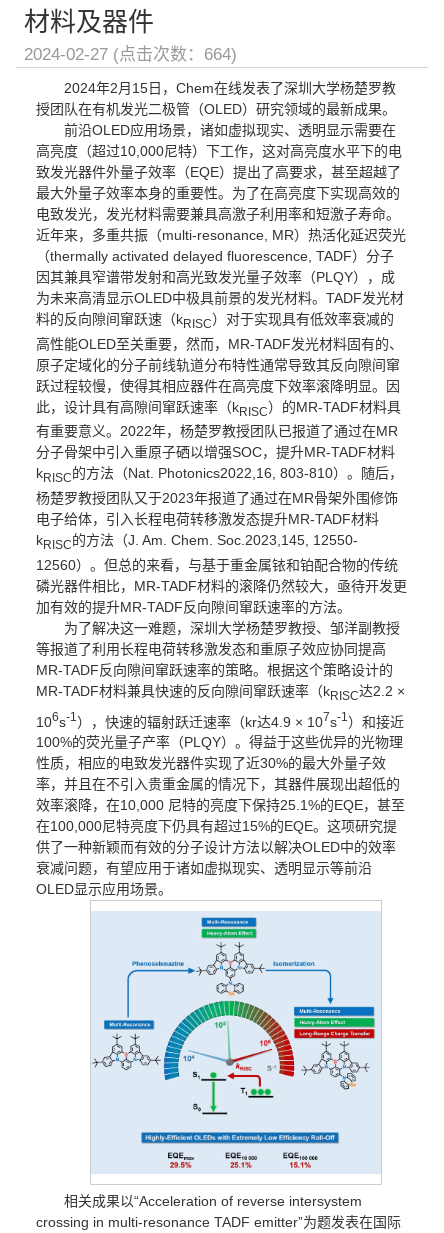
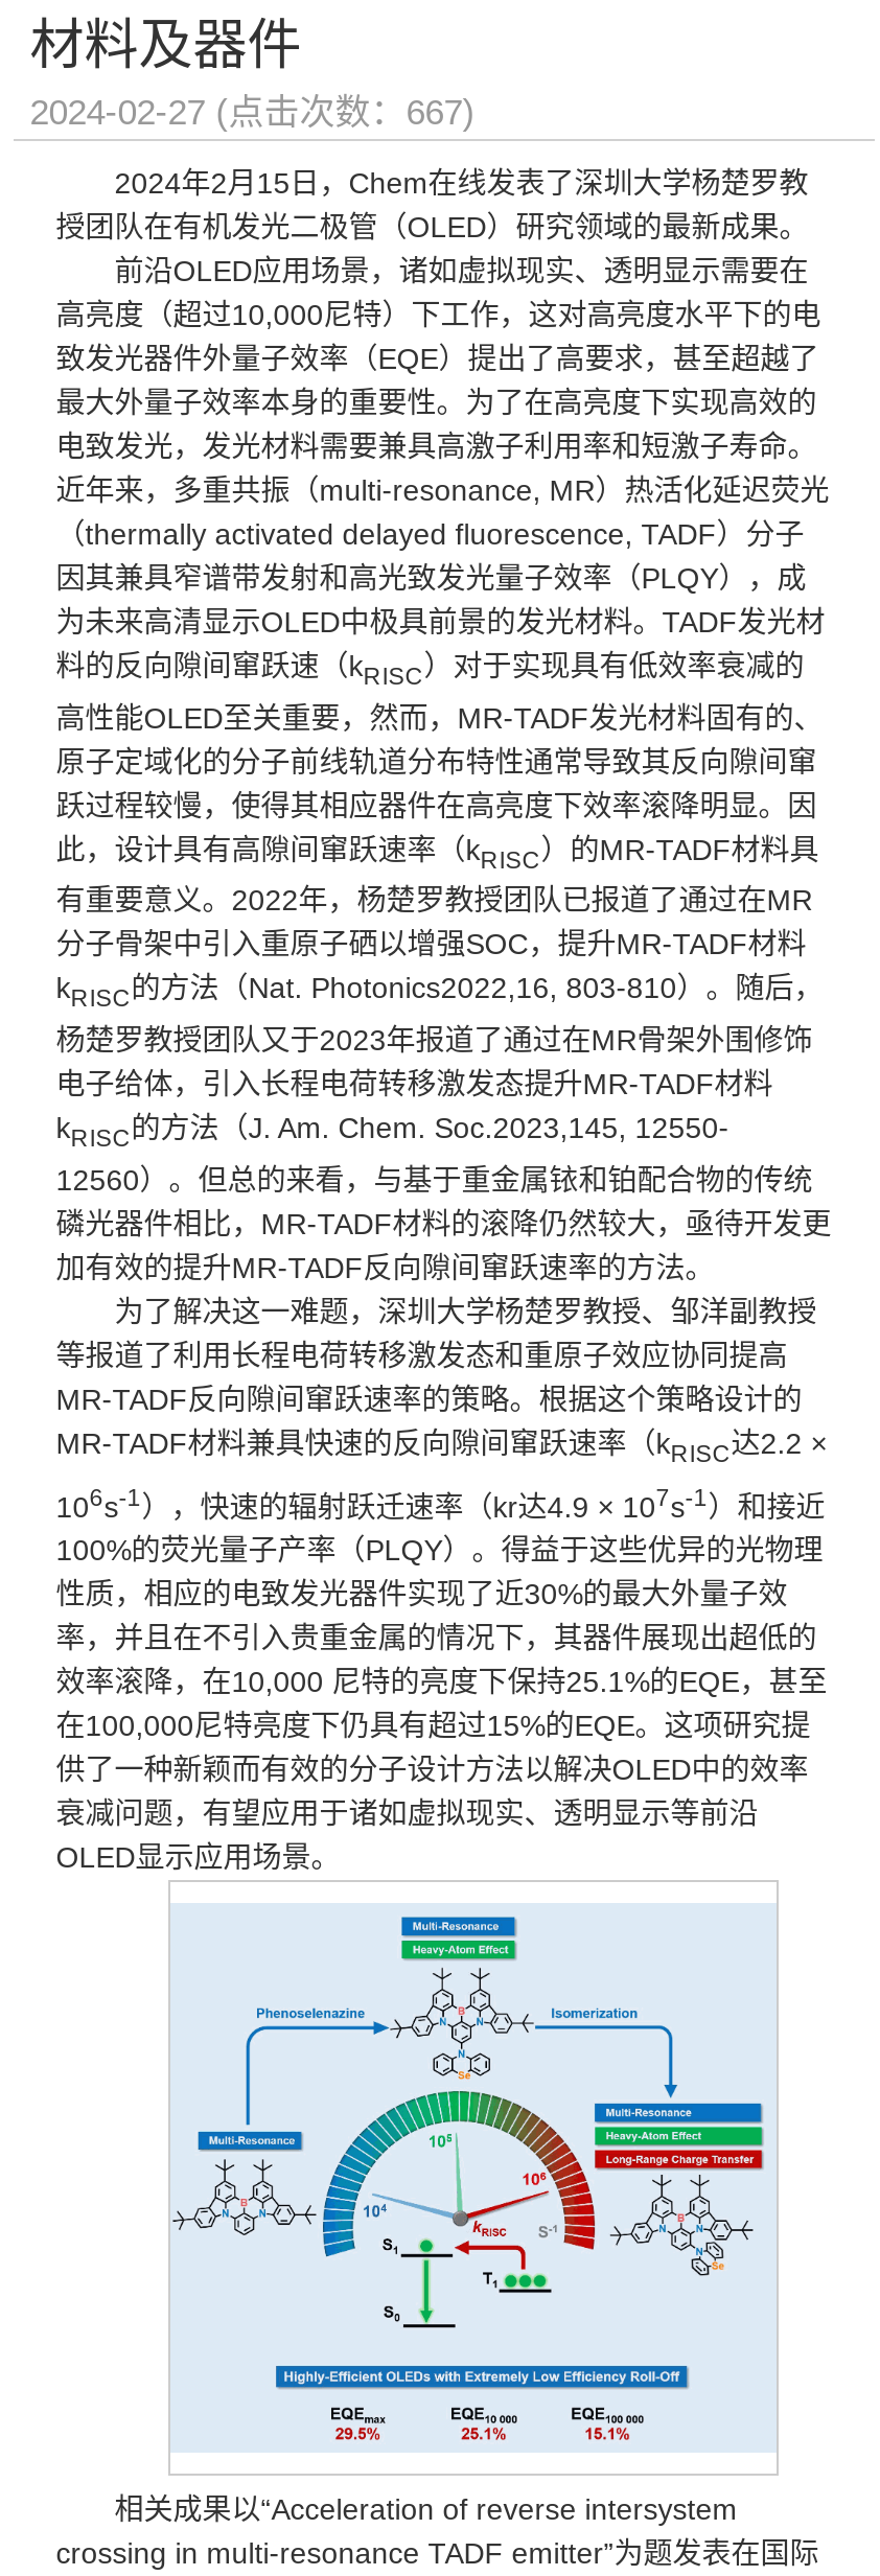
- 2024-02-27 (点击次数：664)
+ 2024-02-27 (点击次数：667)
